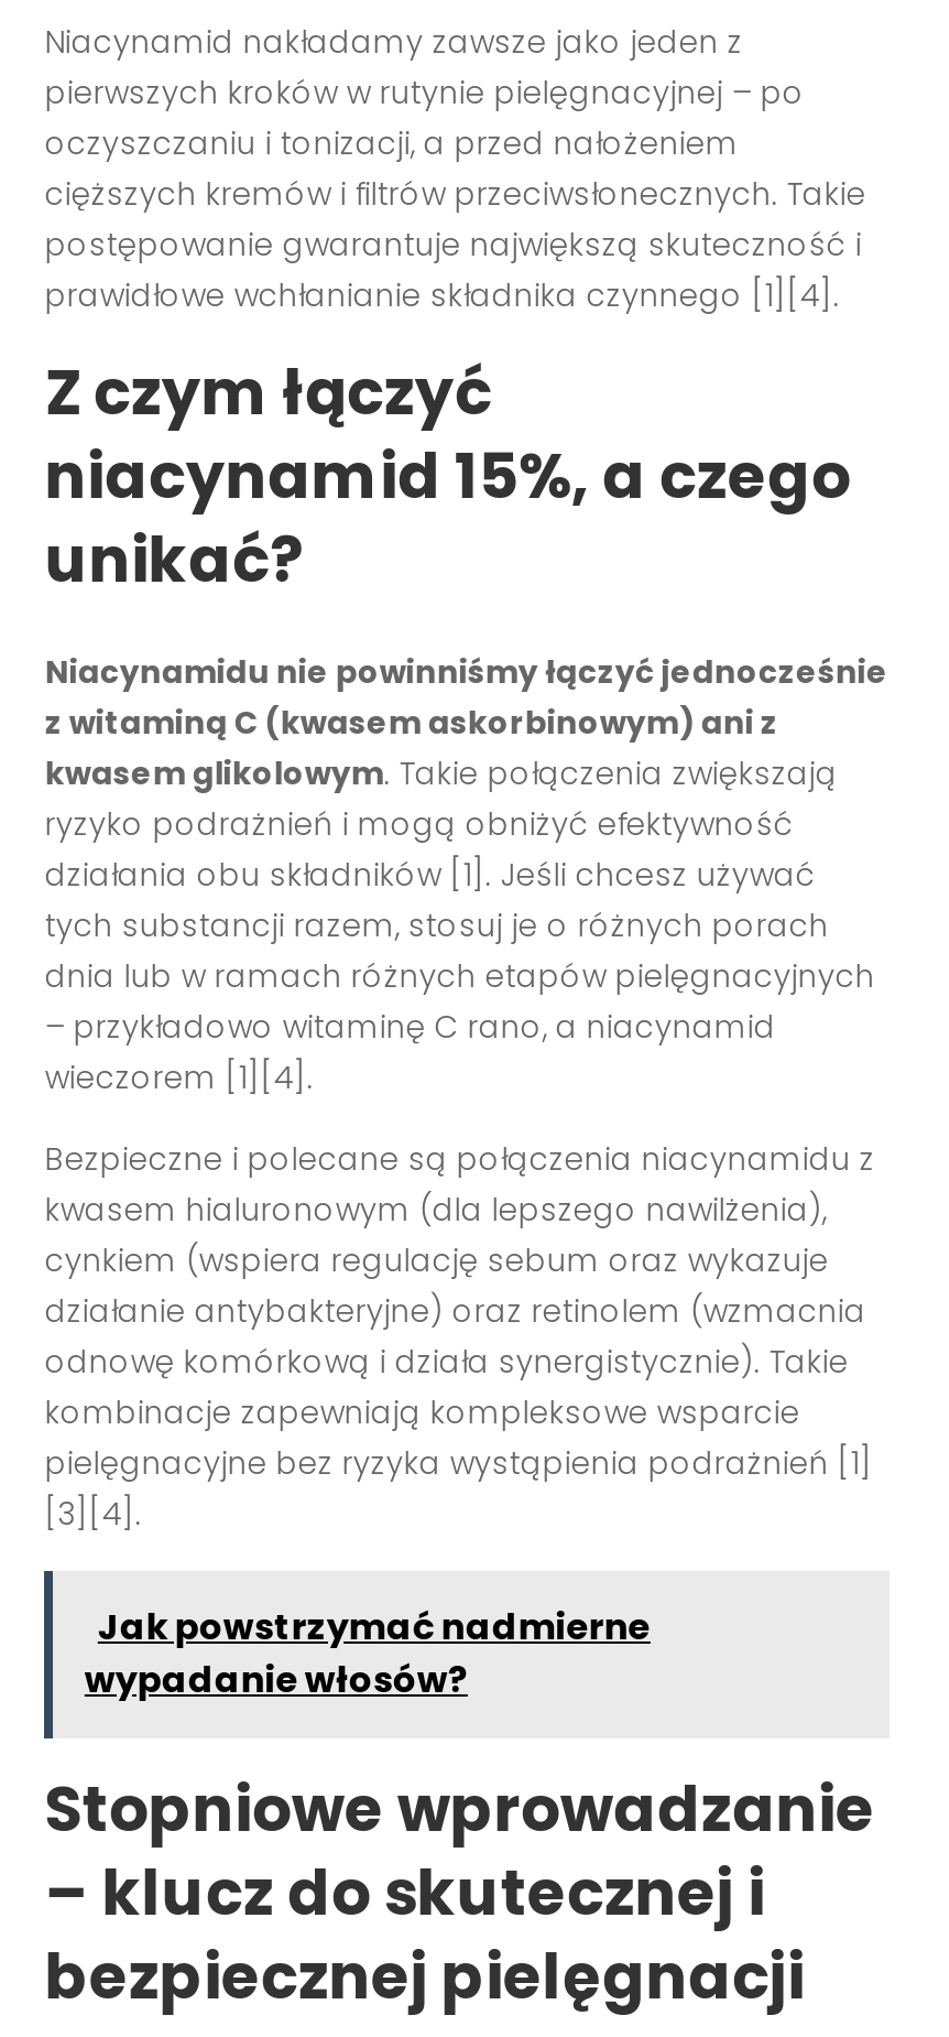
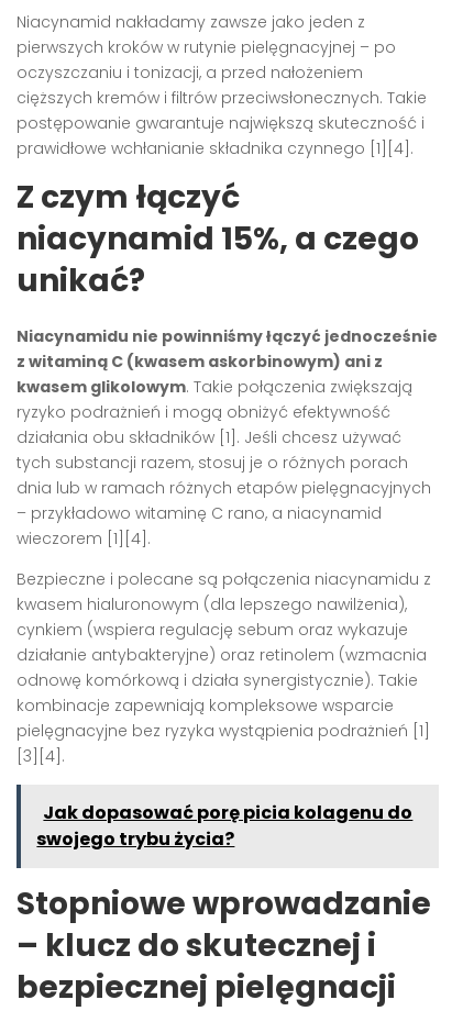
- Jak powstrzymać nadmierne
- wypadanie włosów?
+ Jak dopasować porę picia kolagenu do
+ swojego trybu życia?
